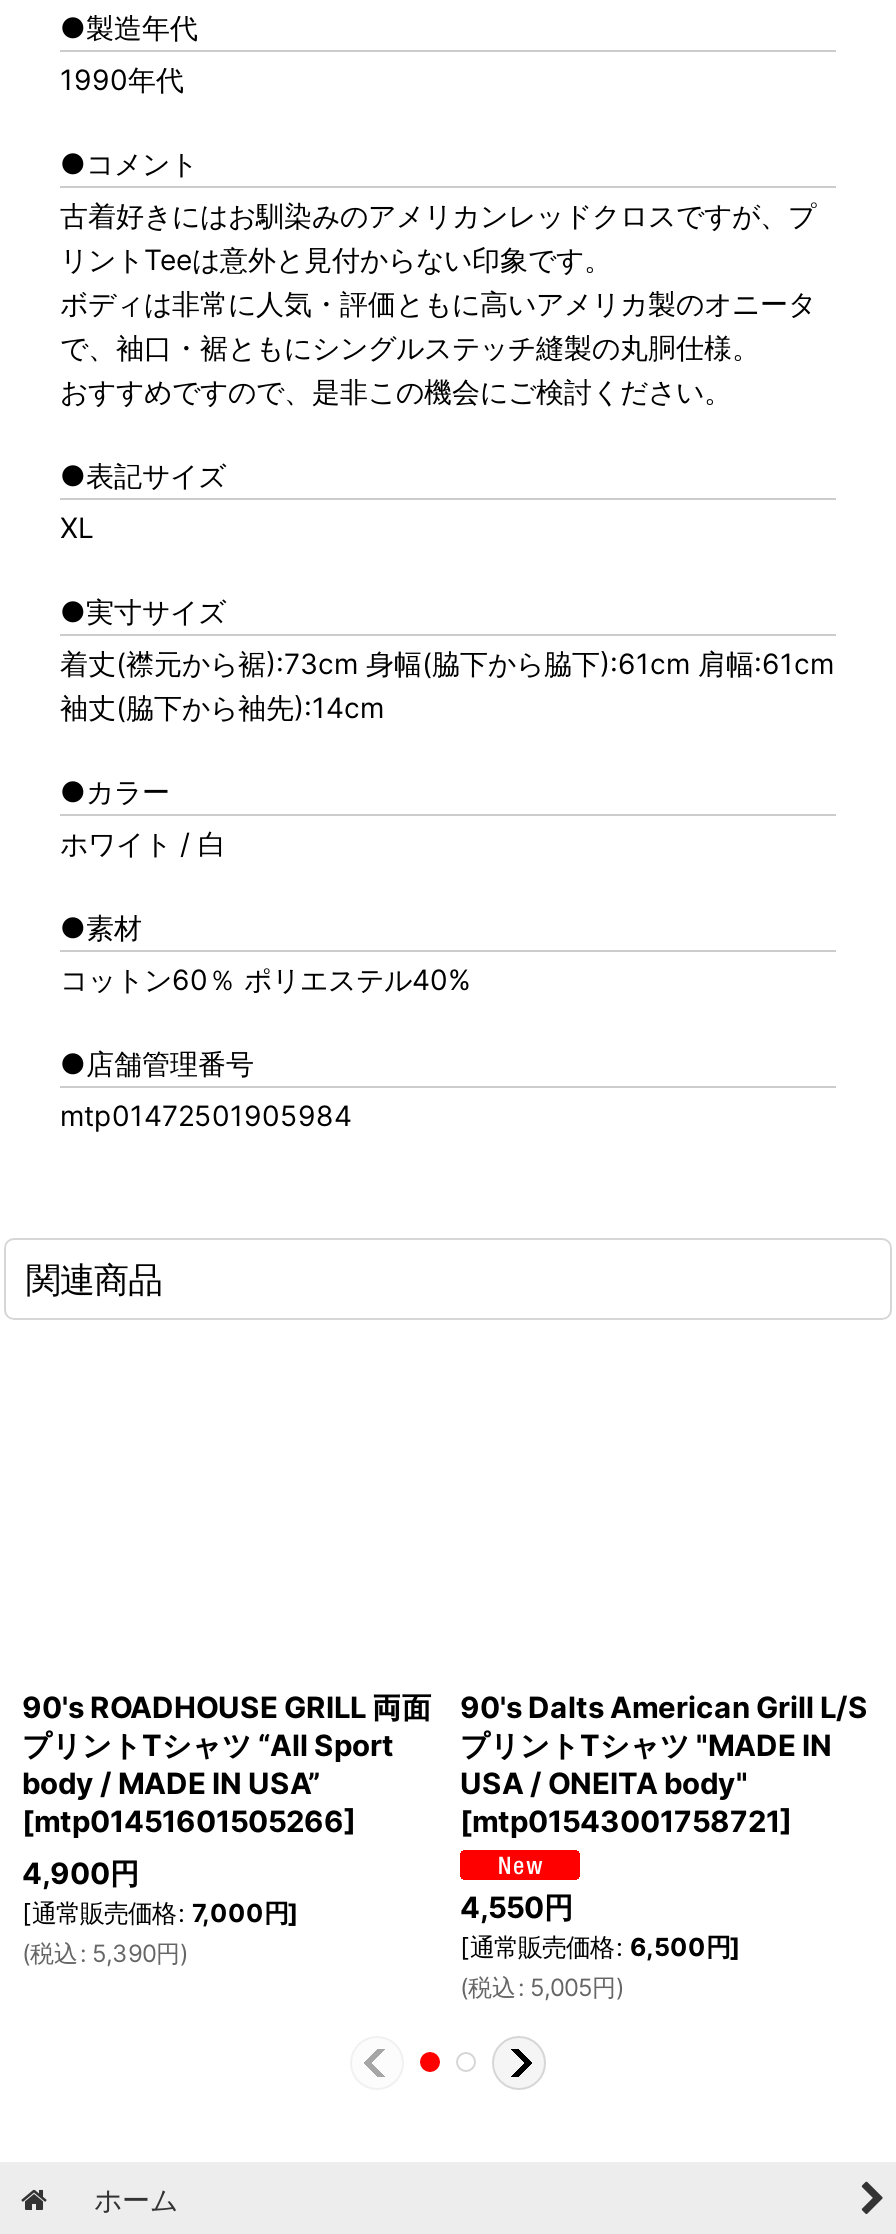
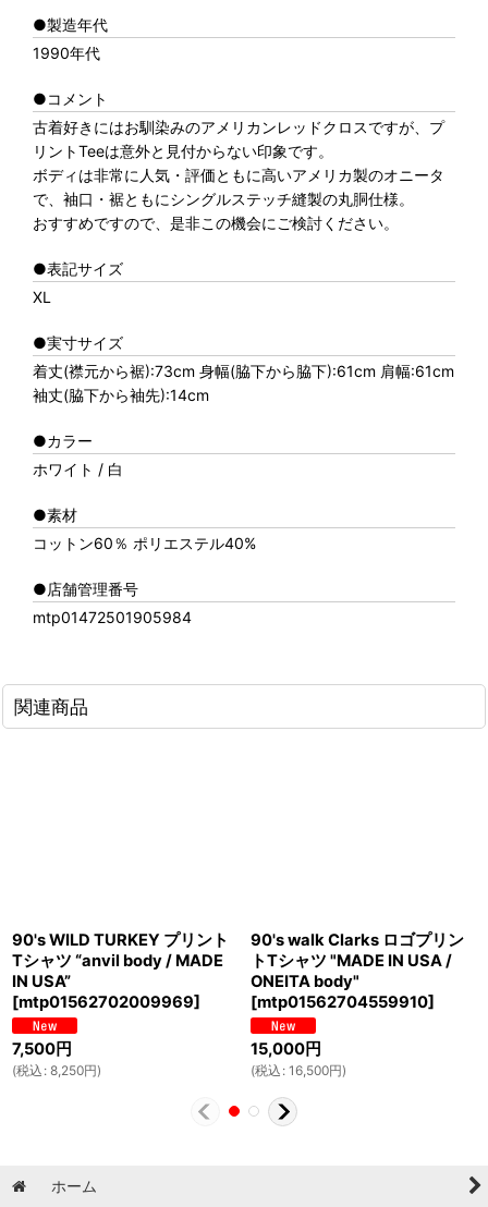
- 90's ROADHOUSE GRILL 両面
- プリントTシャツ “All Sport
- body / MADE IN USA”
- [mtp01451601505266]
- 4,900円
- [通常販売価格: 7,000円]
- (税込: 5,390円)
+ 90's WILD TURKEY プリント
+ Tシャツ “anvil body / MADE
+ IN USA”
+ [mtp01562702009969]
+ 7,500円
+ (税込: 8,250円)

- 90's Dalts American Grill L/S
- プリントTシャツ "MADE IN
- USA / ONEITA body"
- [mtp01543001758721]
- 4,550円
- [通常販売価格: 6,500円]
- (税込: 5,005円)
+ 90's walk Clarks ロゴプリン
+ トTシャツ "MADE IN USA /
+ ONEITA body"
+ [mtp01562704559910]
+ 15,000円
+ (税込: 16,500円)
